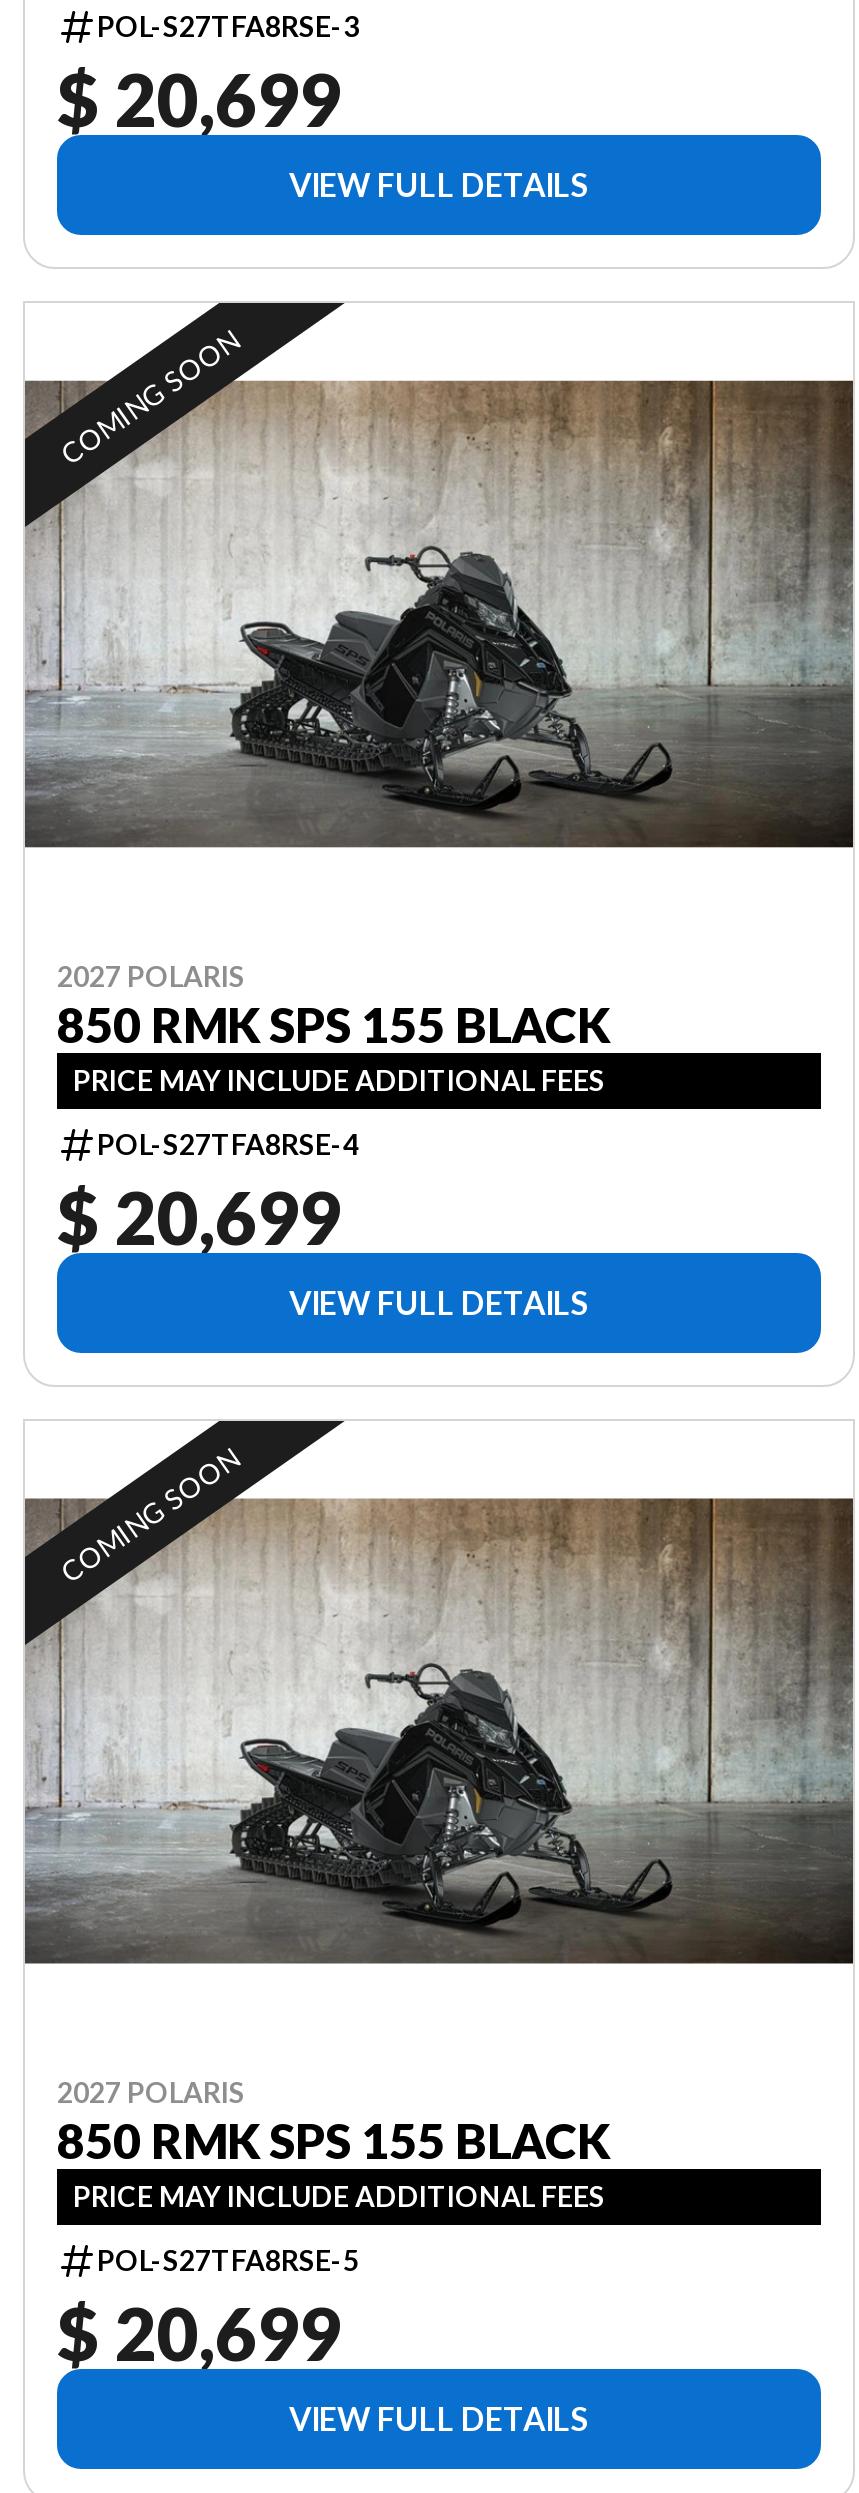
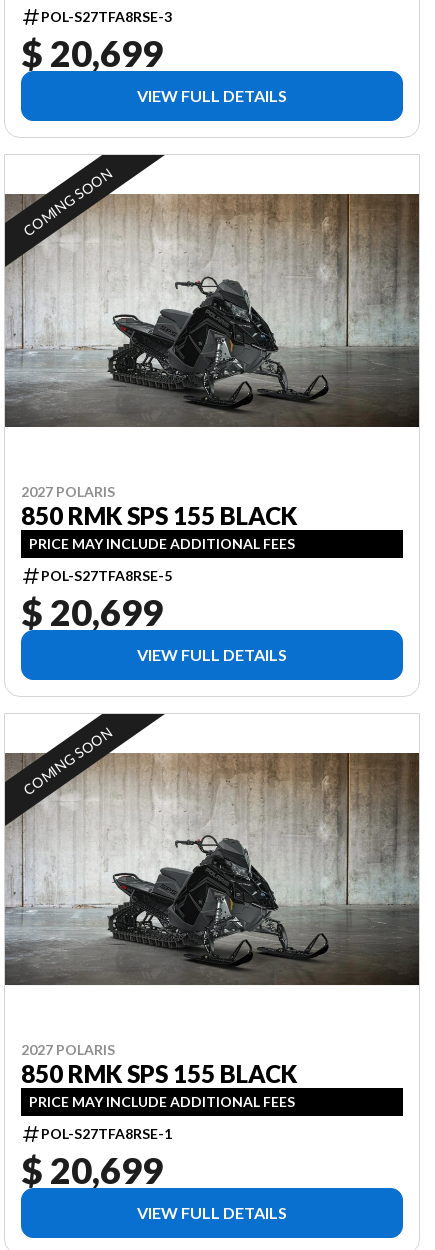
- POL-S27TFA8RSE-4
+ POL-S27TFA8RSE-5

- POL-S27TFA8RSE-5
+ POL-S27TFA8RSE-1
